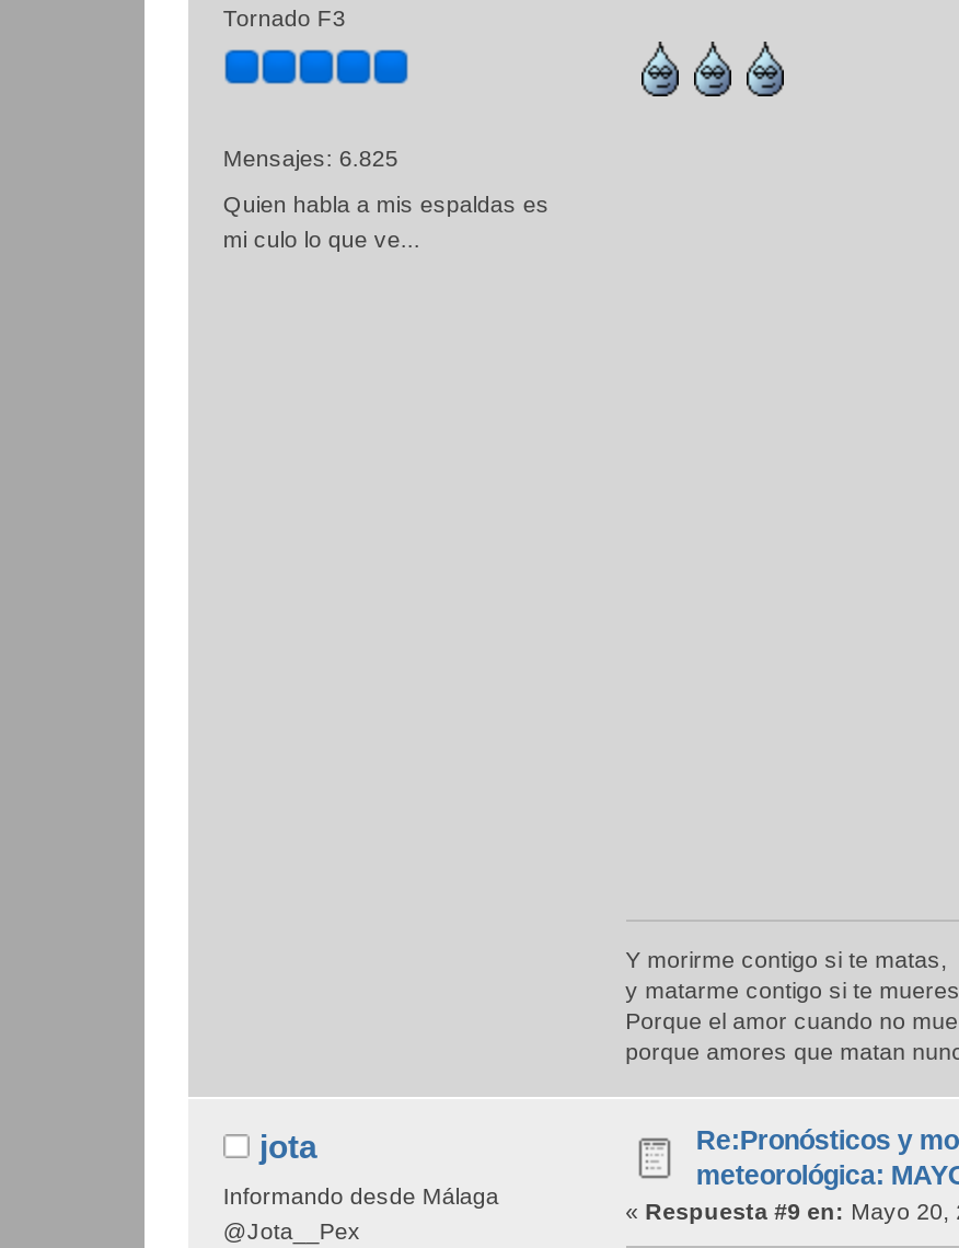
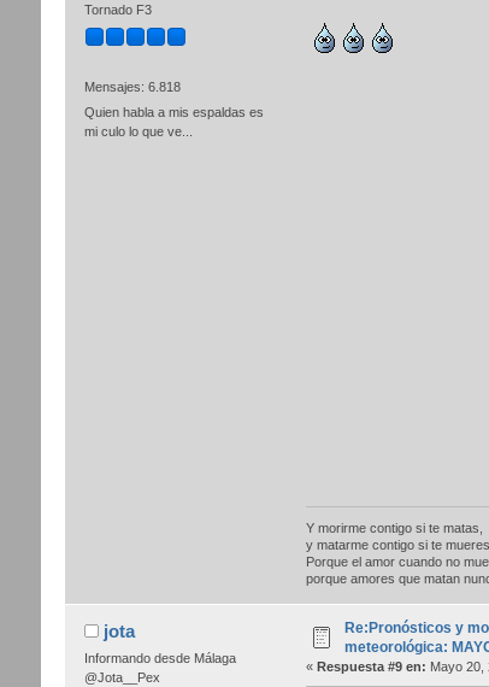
- Mensajes: 6.825
+ Mensajes: 6.818
